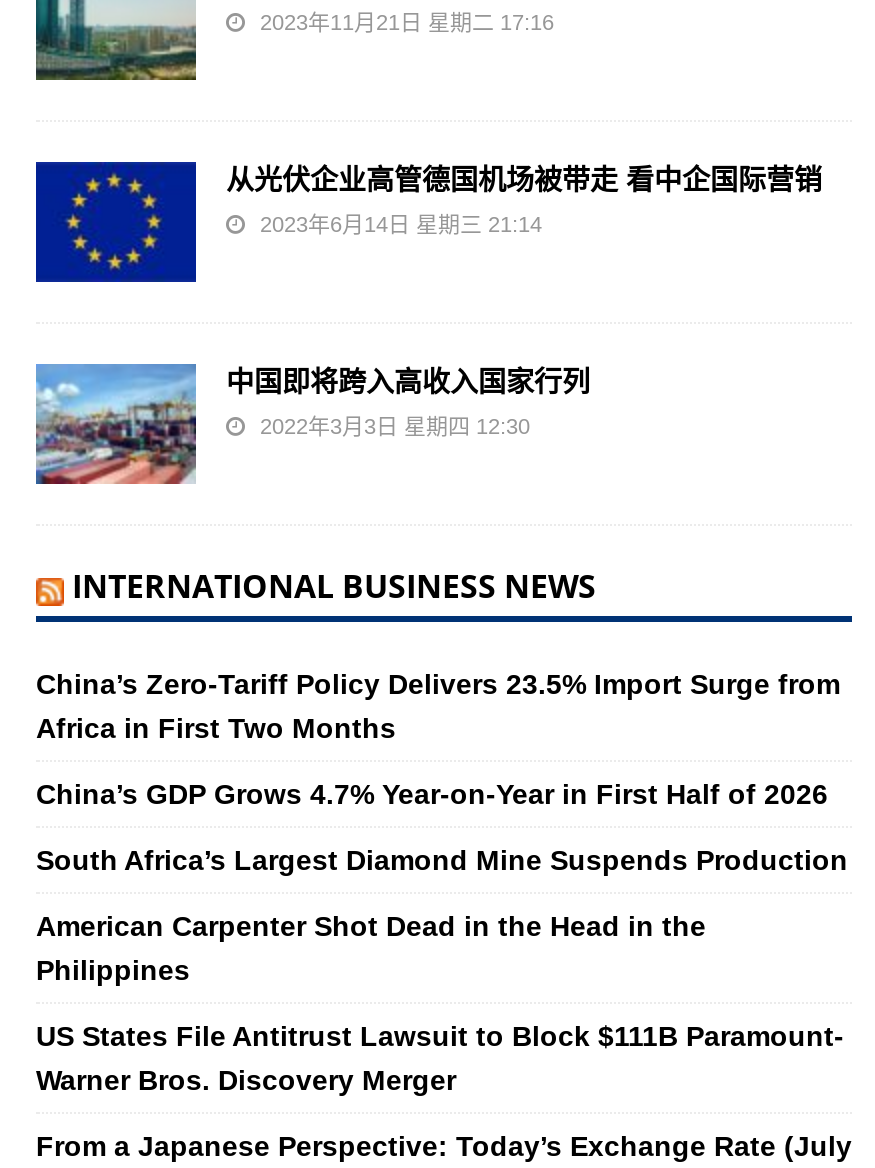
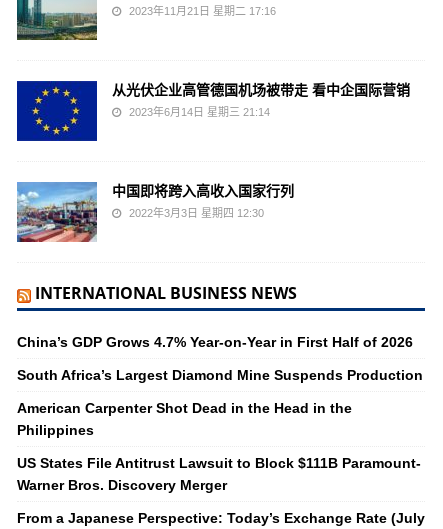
- China’s Zero-Tariff Policy Delivers 23.5% Import Surge from
- Africa in First Two Months
